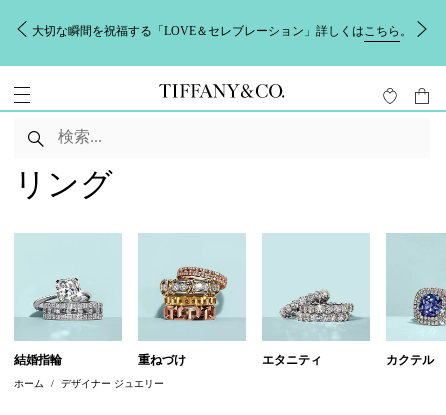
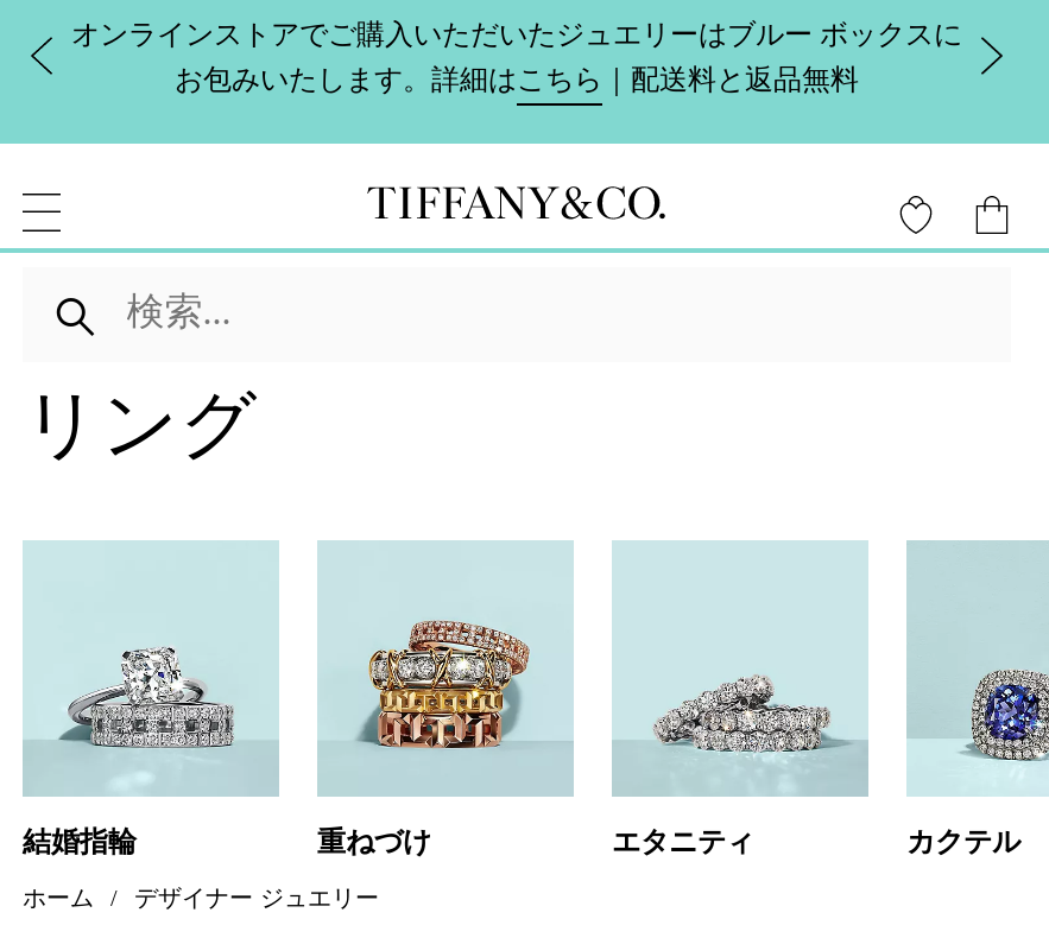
- 大切な瞬間を祝福する「LOVE＆セレブレーション」詳しくはこちら。
+ オンラインストアでご購入いただいたジュエリーはブルー ボックスに
+ お包みいたします。詳細はこちら｜配送料と返品無料
